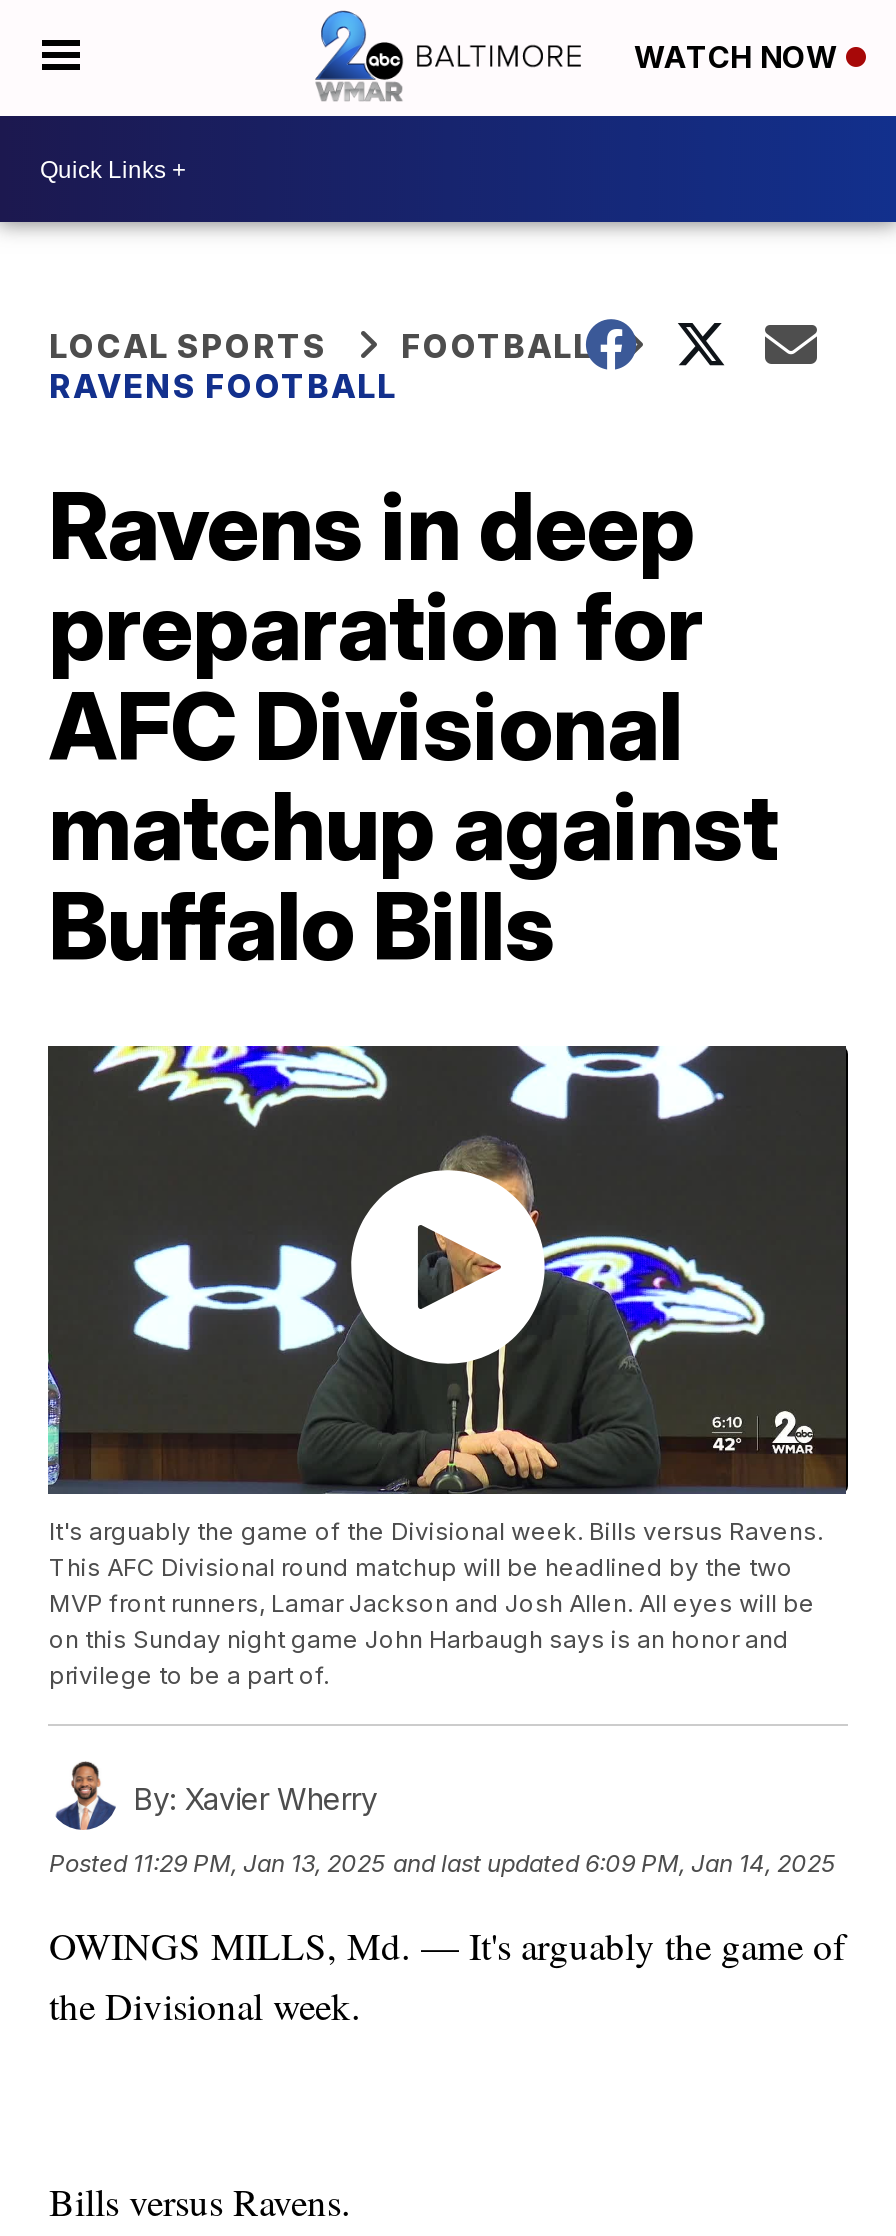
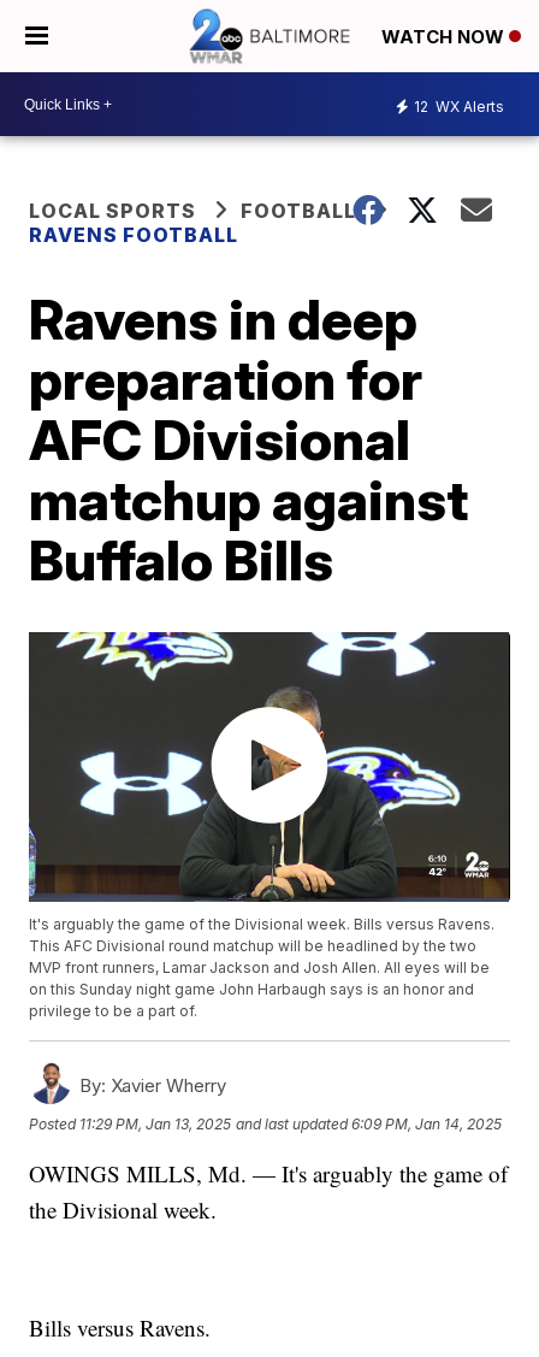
+ 12 WX Alerts
